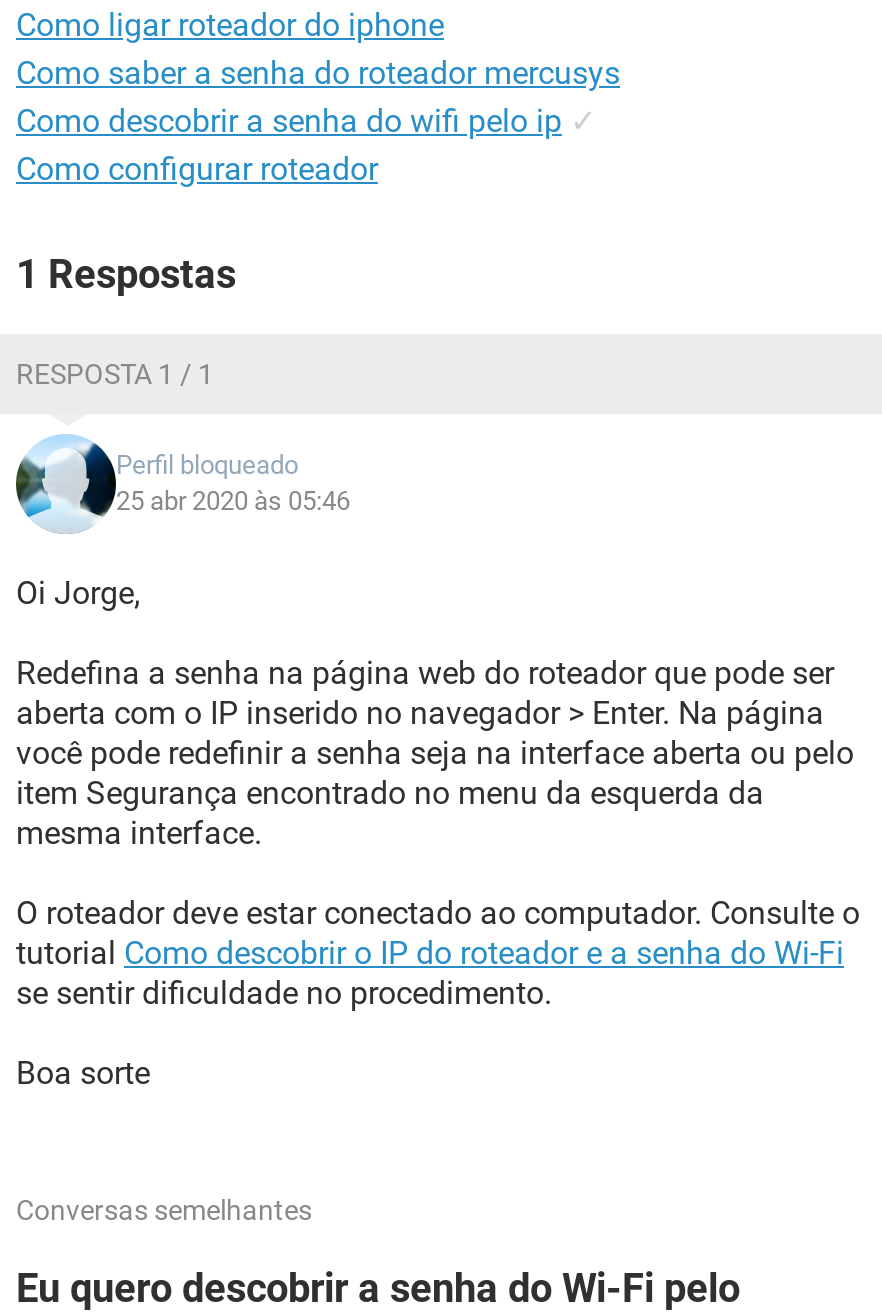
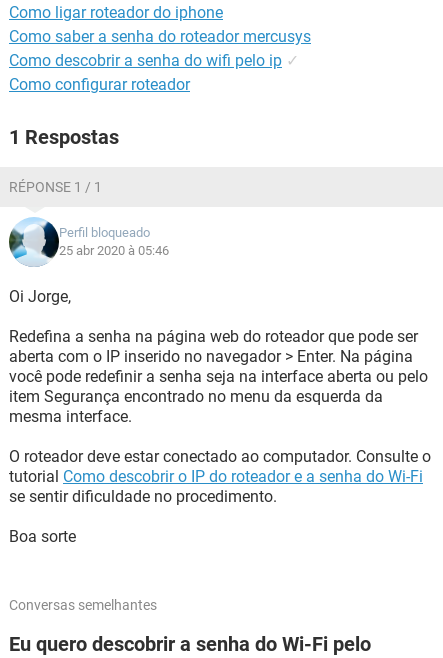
- RESPOSTA 1 / 1
+ RÉPONSE 1 / 1

- 25 abr 2020 às 05:46
+ 25 abr 2020 à 05:46
